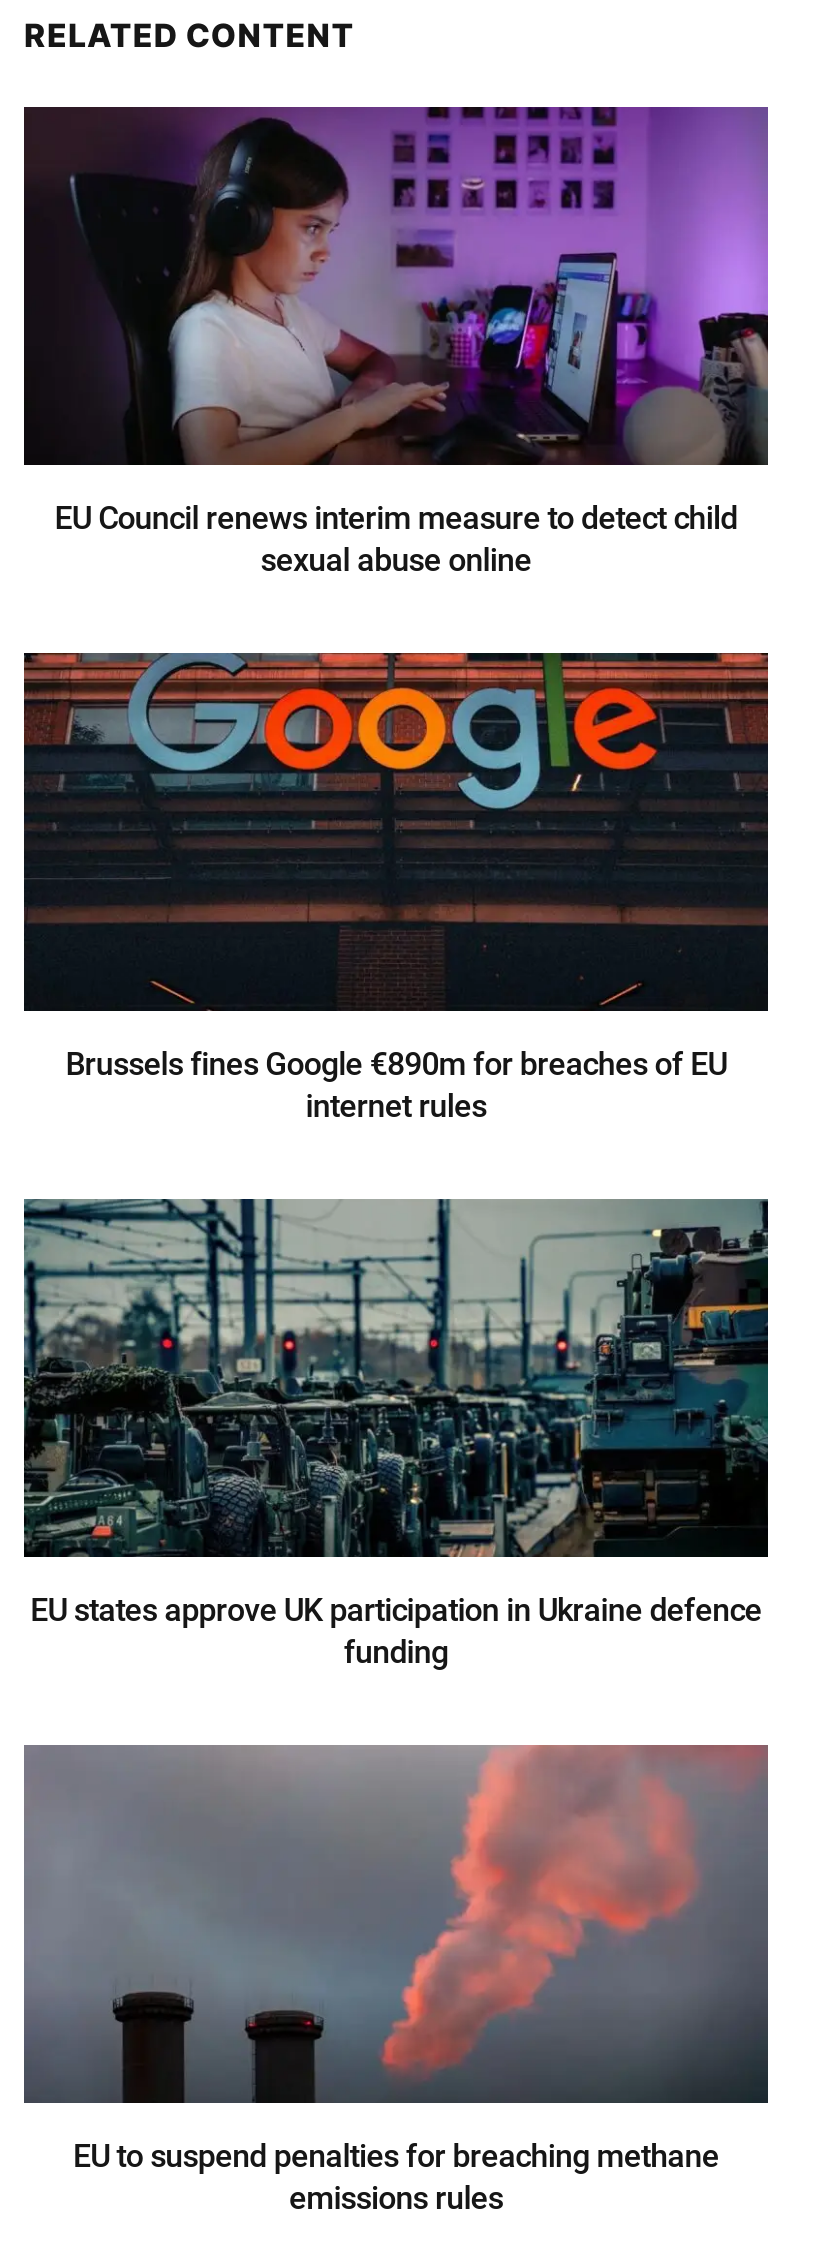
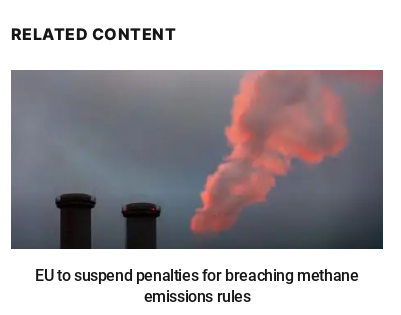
- [image]
- EU Council renews interim measure to detect child
- sexual abuse online

- [image]
- Brussels fines Google €890m for breaches of EU
- internet rules

- [image]
- EU states approve UK participation in Ukraine defence
- funding
